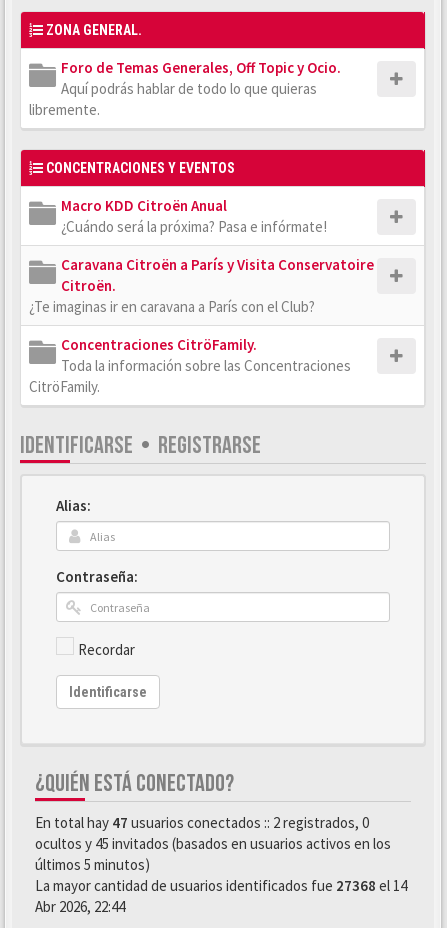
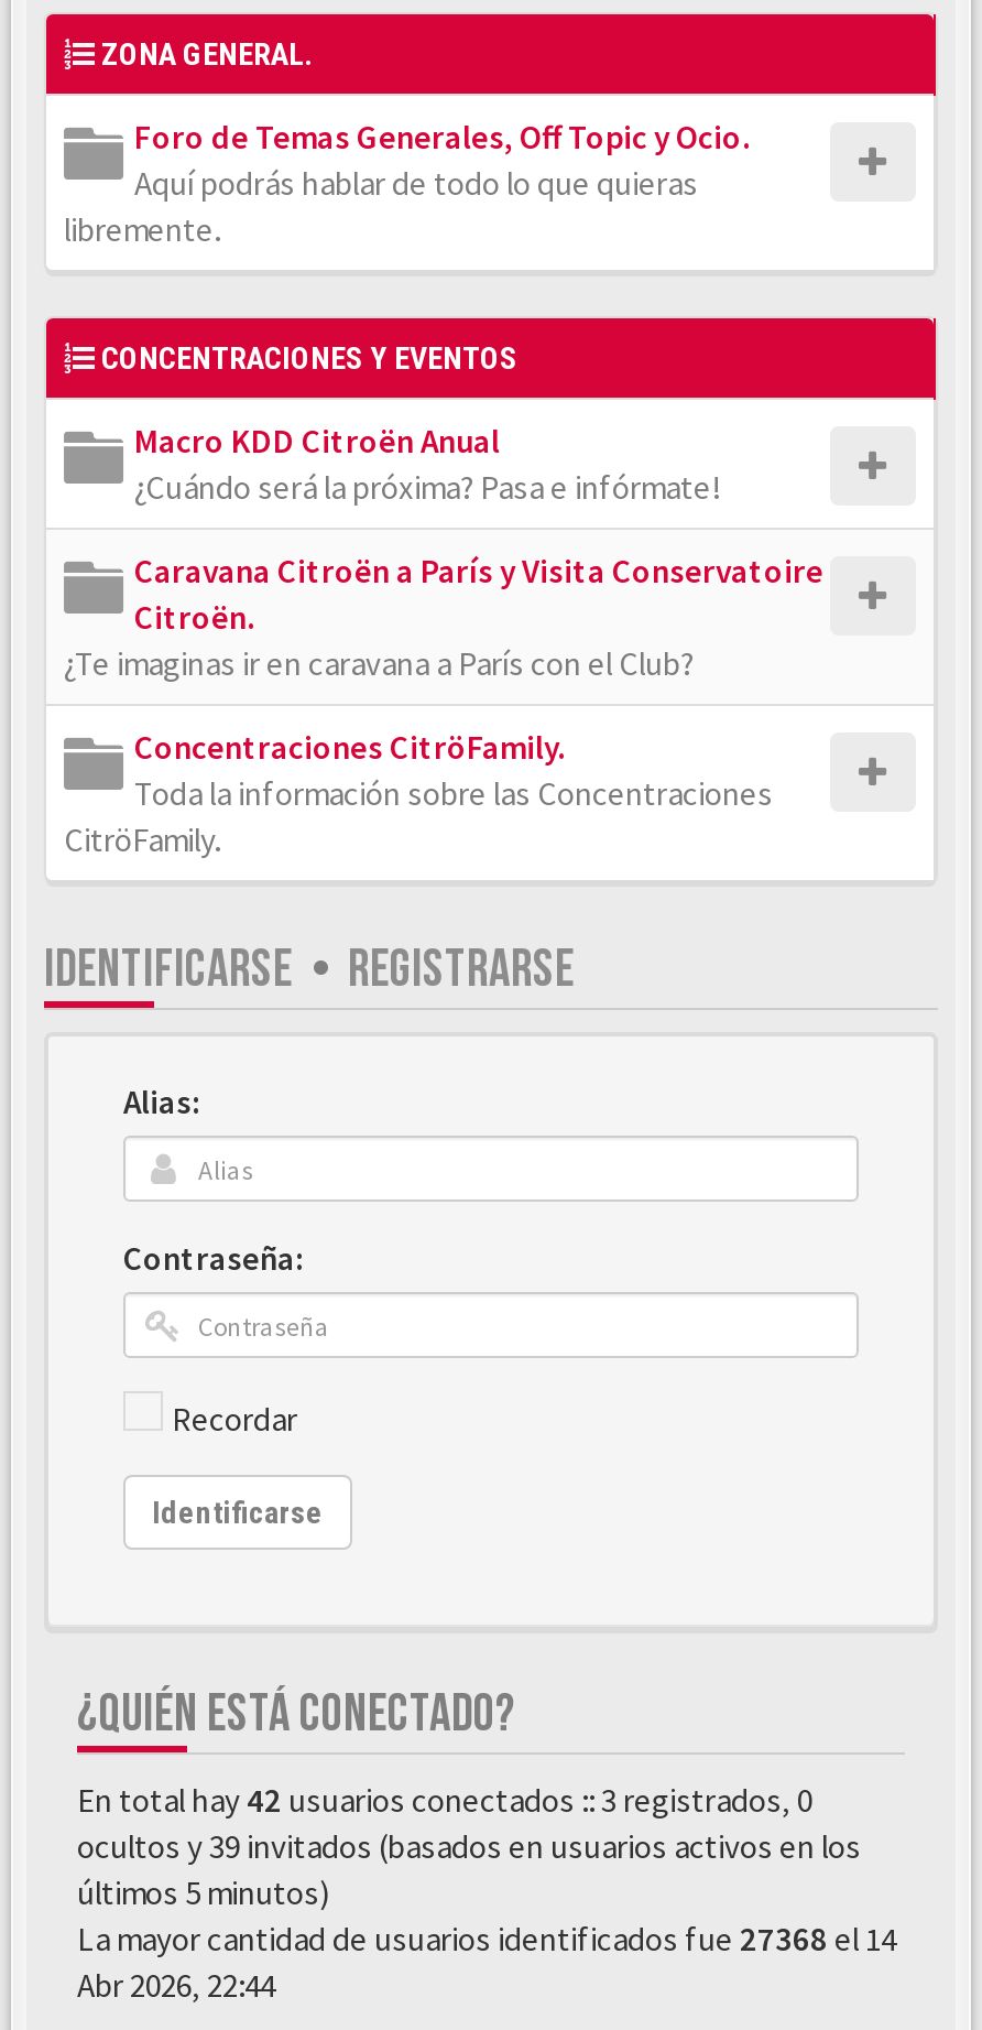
- En total hay 47 usuarios conectados :: 2 registrados, 0
+ En total hay 42 usuarios conectados :: 3 registrados, 0

- ocultos y 45 invitados (basados en usuarios activos en los
+ ocultos y 39 invitados (basados en usuarios activos en los
